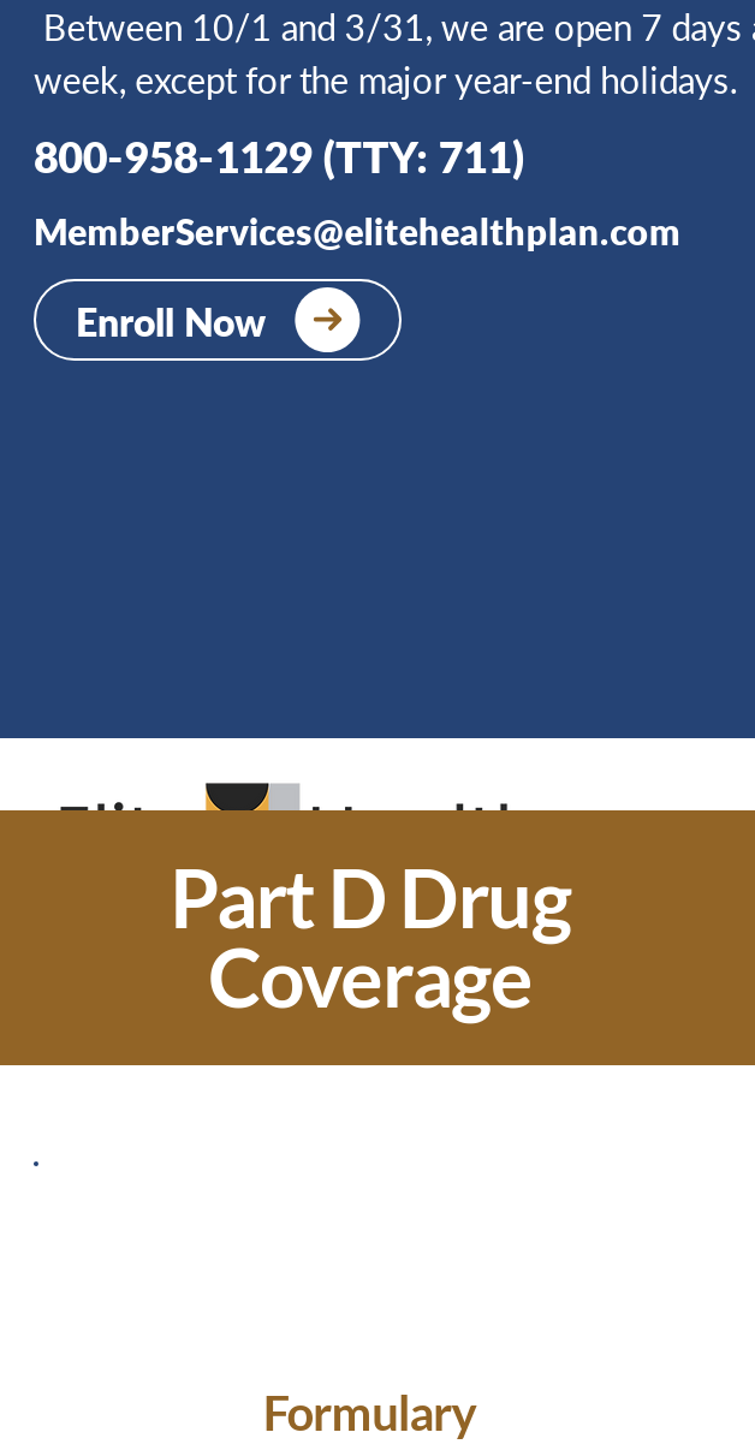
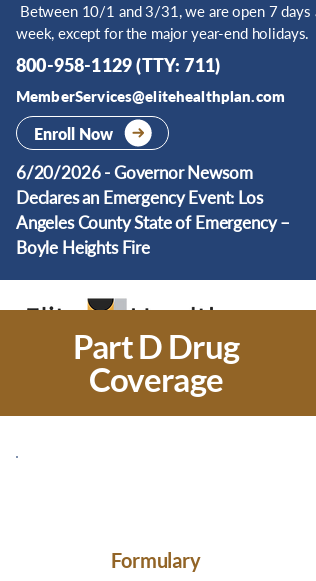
+ 6/20/2026 - Governor Newsom
+ Declares an Emergency Event: Los
+ Angeles County State of Emergency –
+ Boyle Heights Fire
